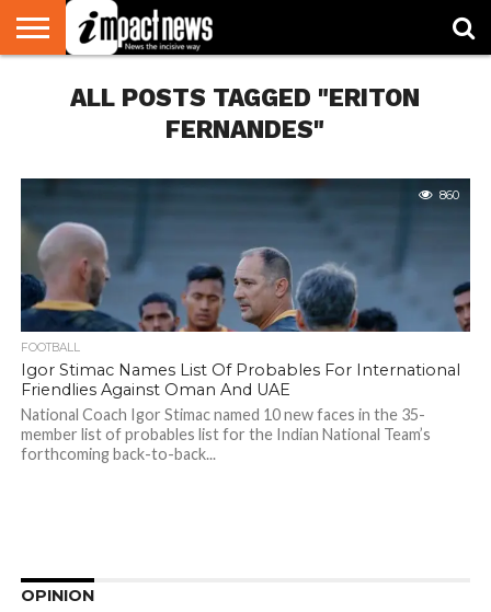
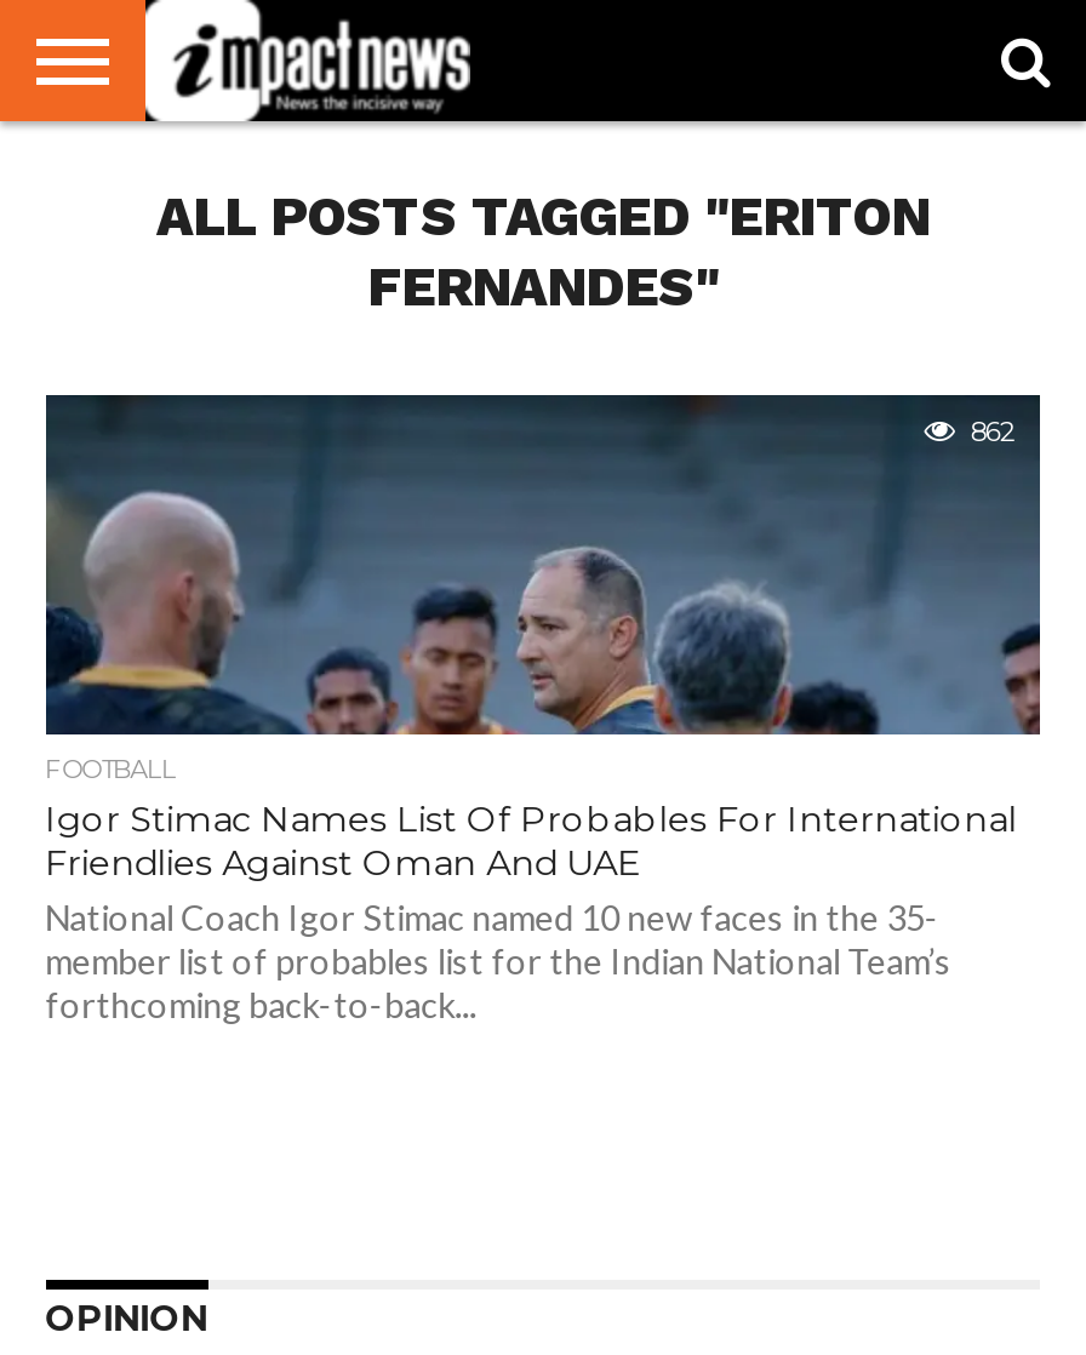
- 860
+ 862
